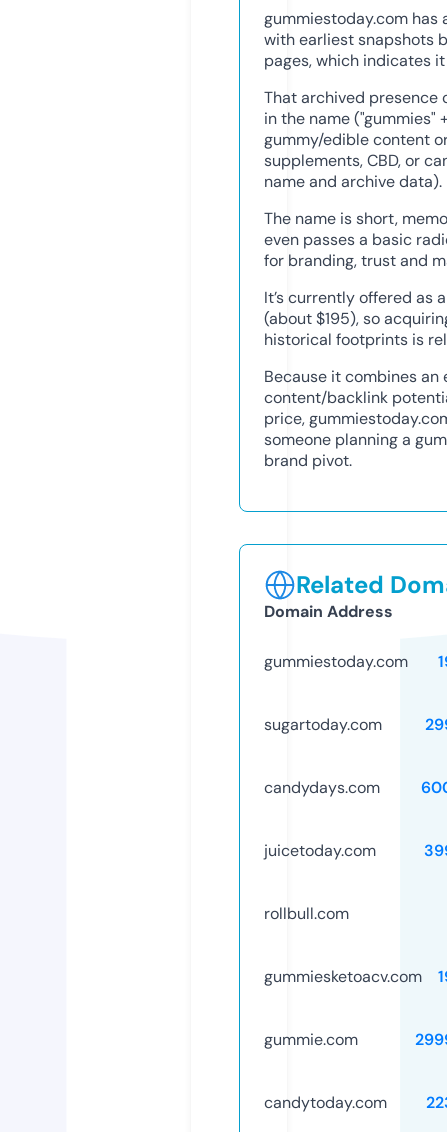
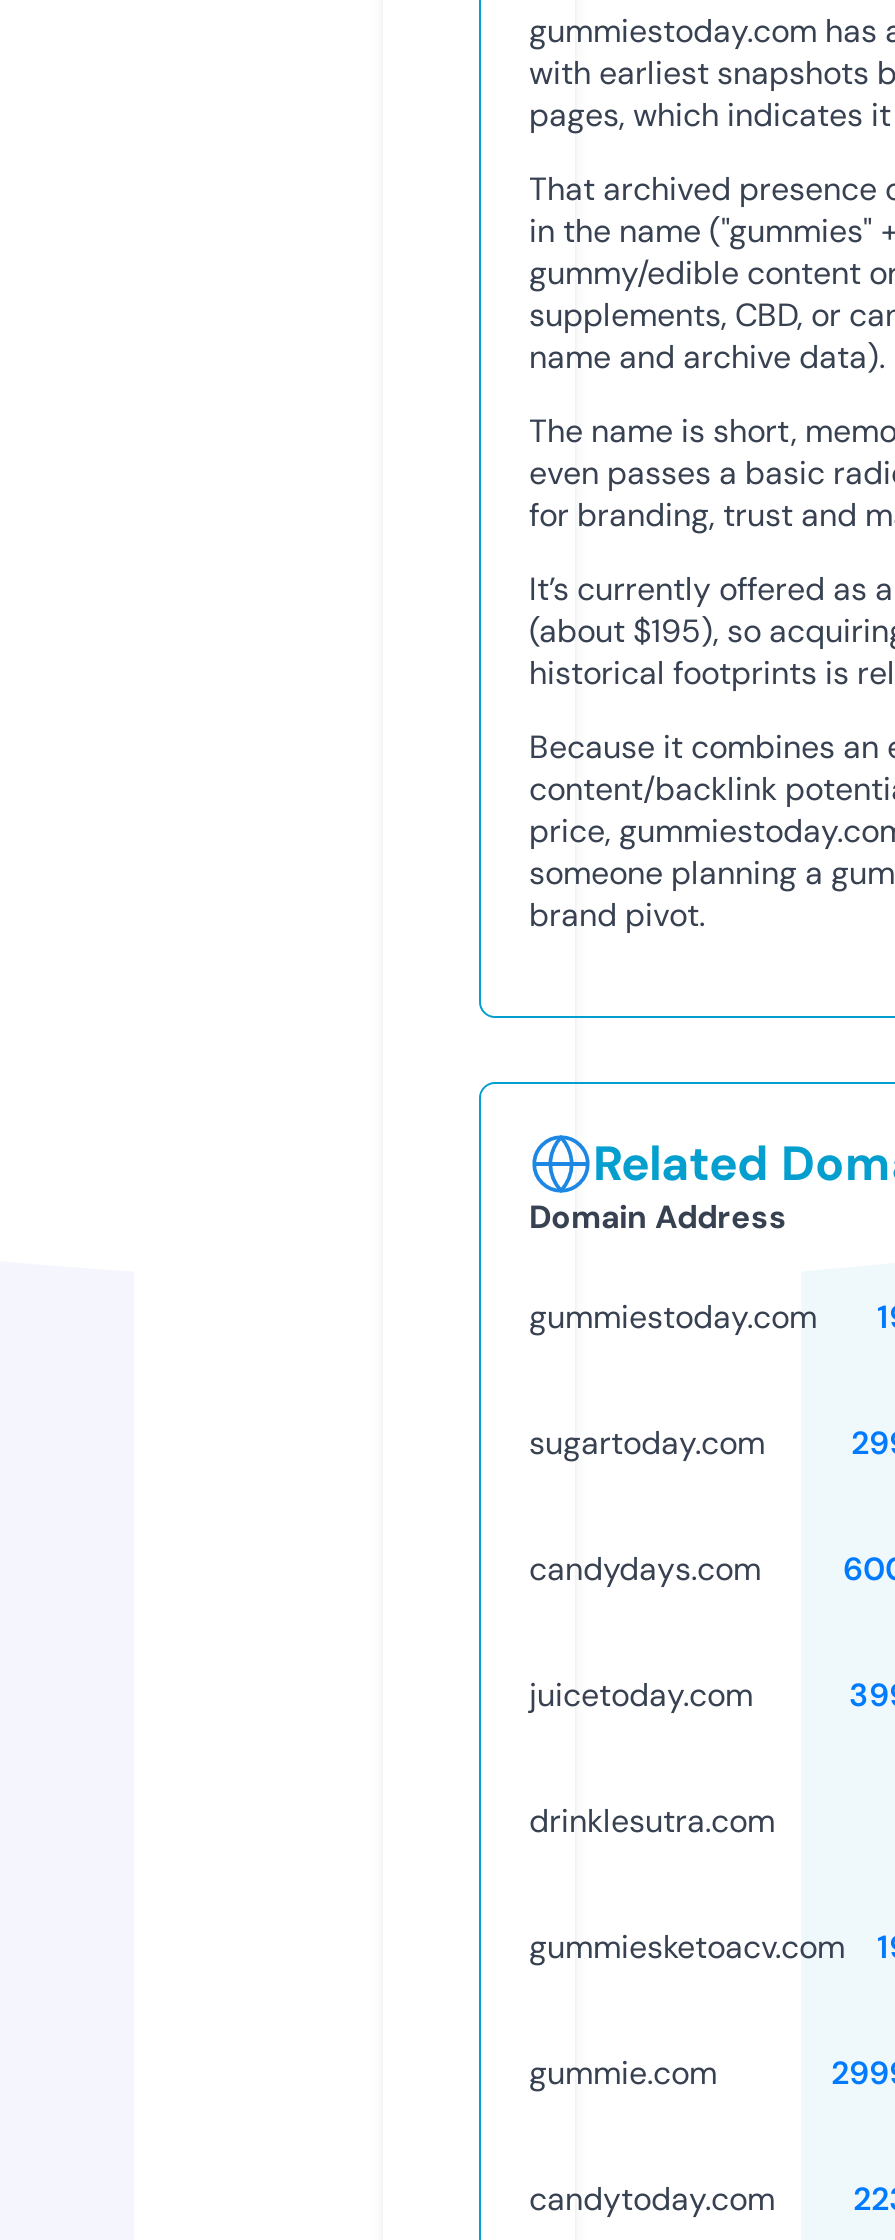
- rollbull.com
+ drinklesutra.com
